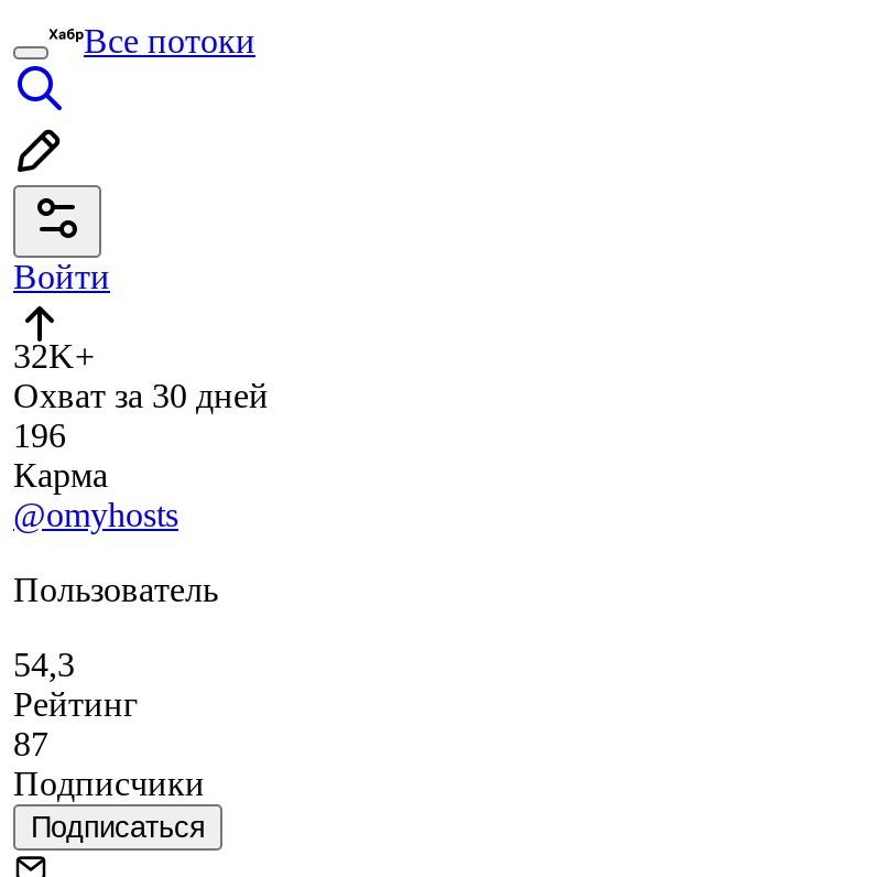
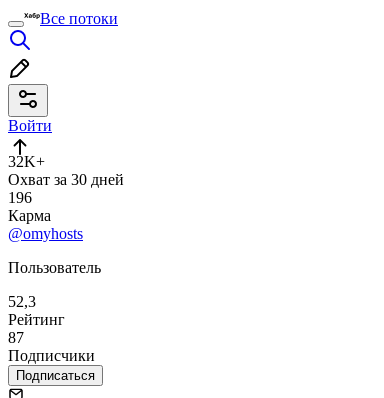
- 54,3
+ 52,3
